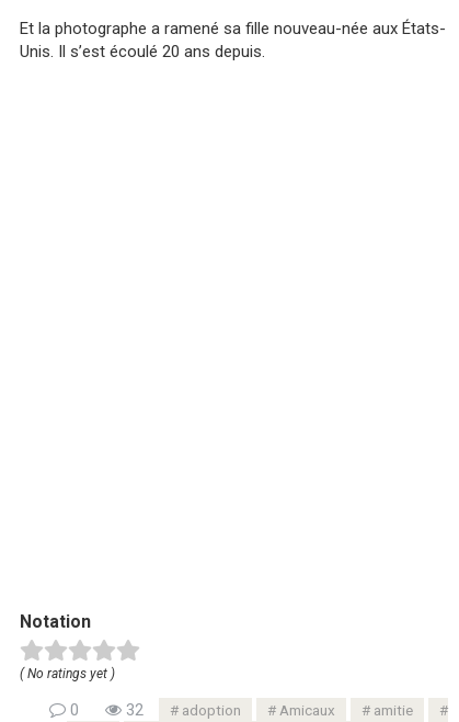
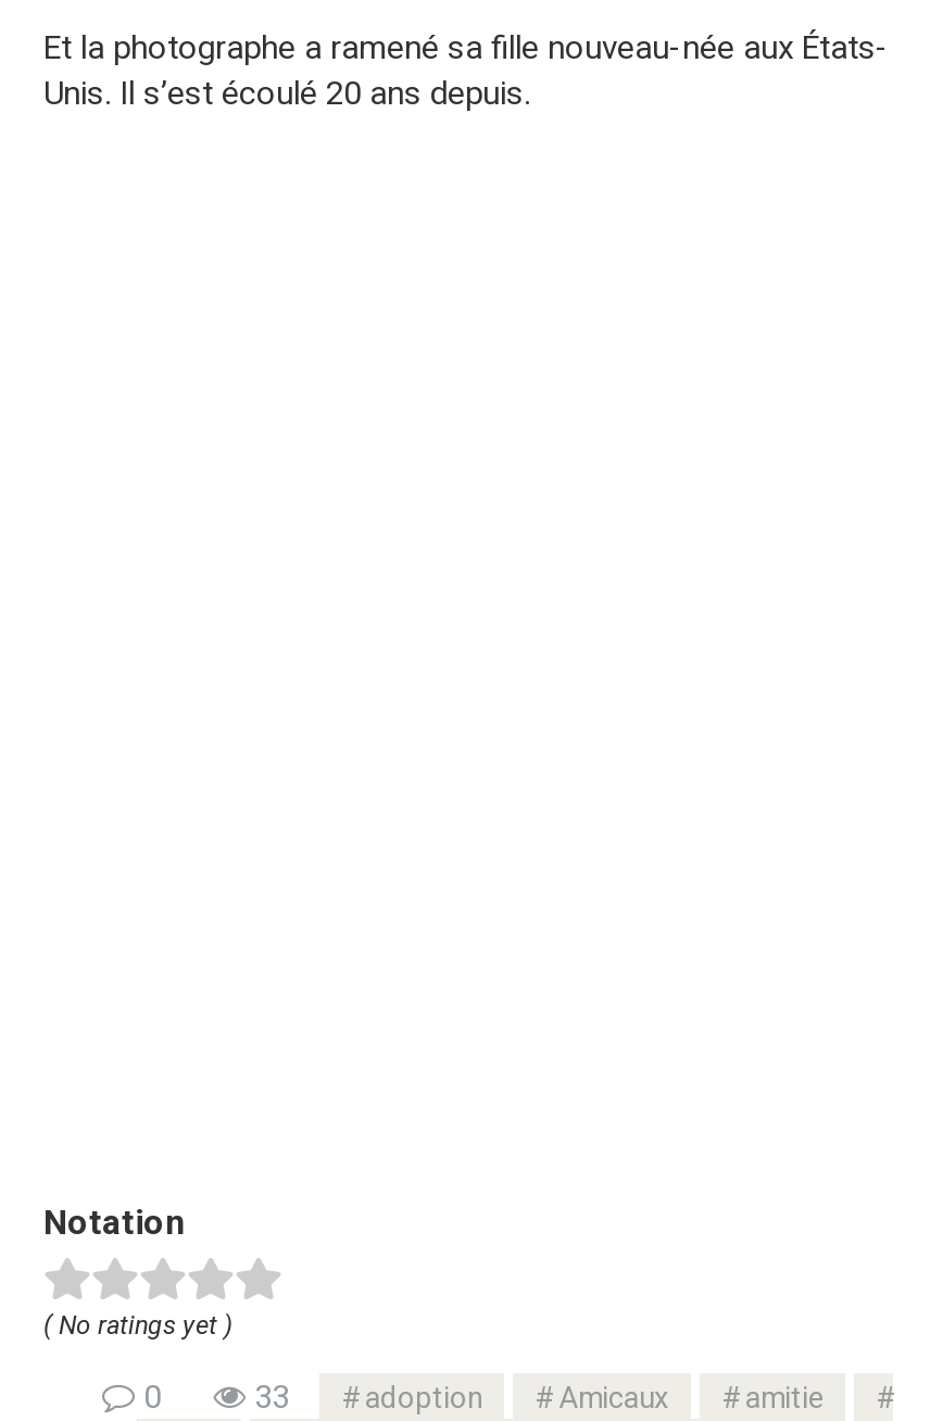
- 32
+ 33
